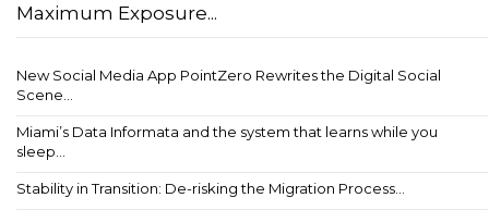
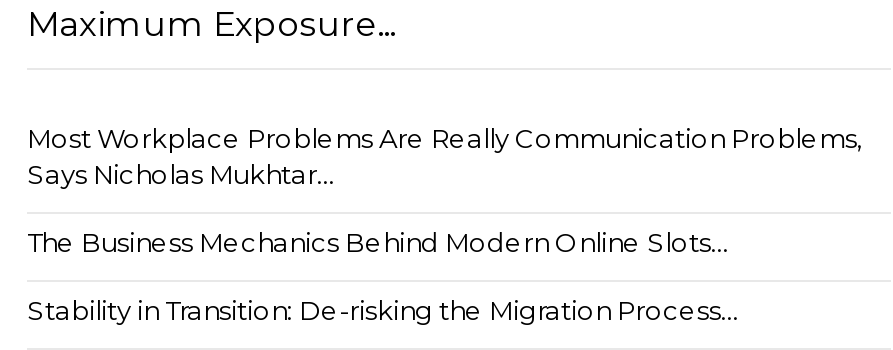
- New Social Media App PointZero Rewrites the Digital Social
- Scene...
+ Most Workplace Problems Are Really Communication Problems,
+ Says Nicholas Mukhtar...

- Miami’s Data Informata and the system that learns while you
- sleep...
+ The Business Mechanics Behind Modern Online Slots...
